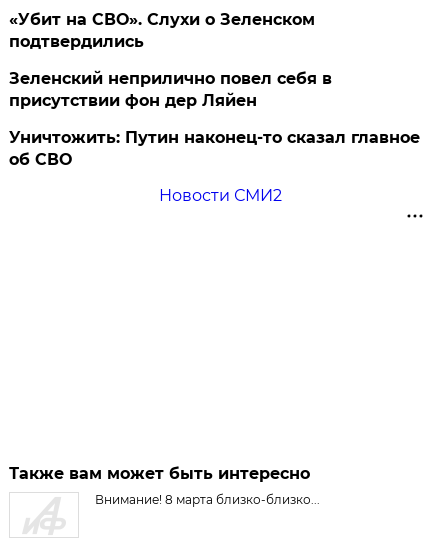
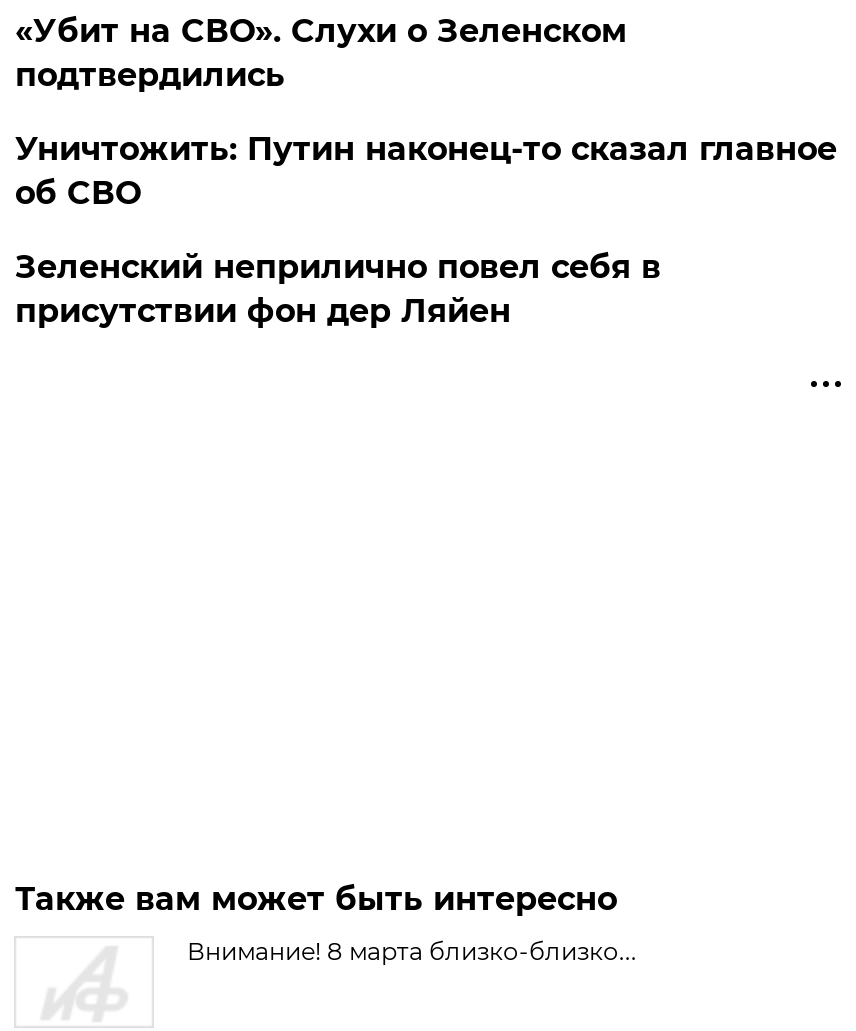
moved down: Зеленский неприлично повел cебя в | присутствии фон дер Ляйен

moved up: Уничтожить: Путин наконец-то сказал главное | об СВО

- Новости СМИ2
